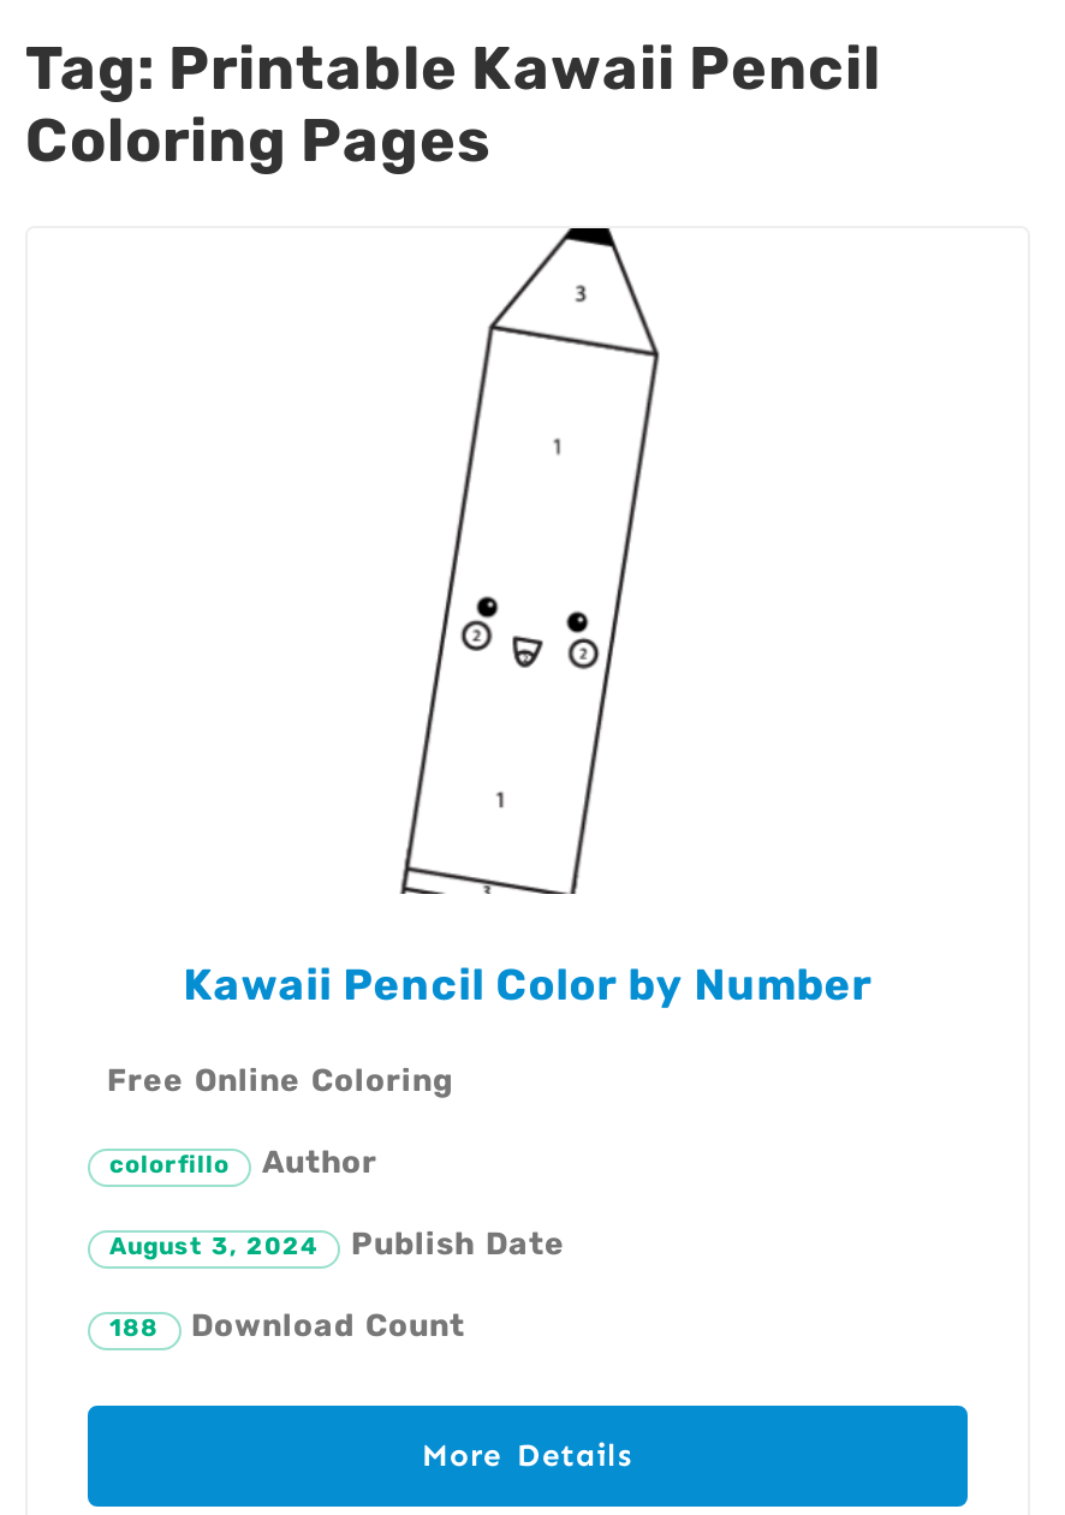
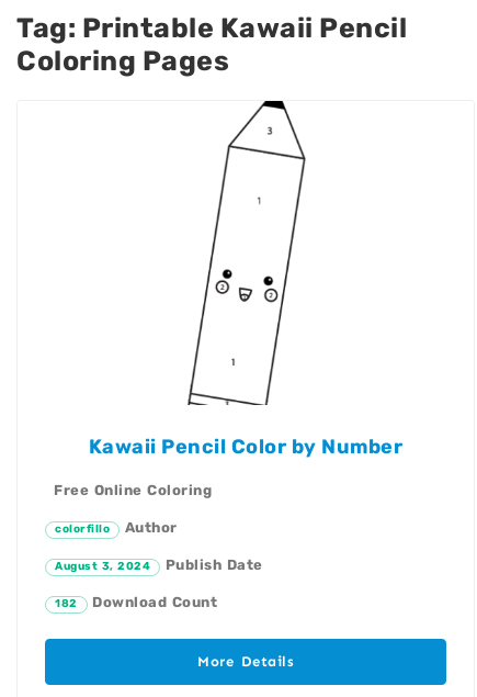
- 188 Download Count
+ 182 Download Count
